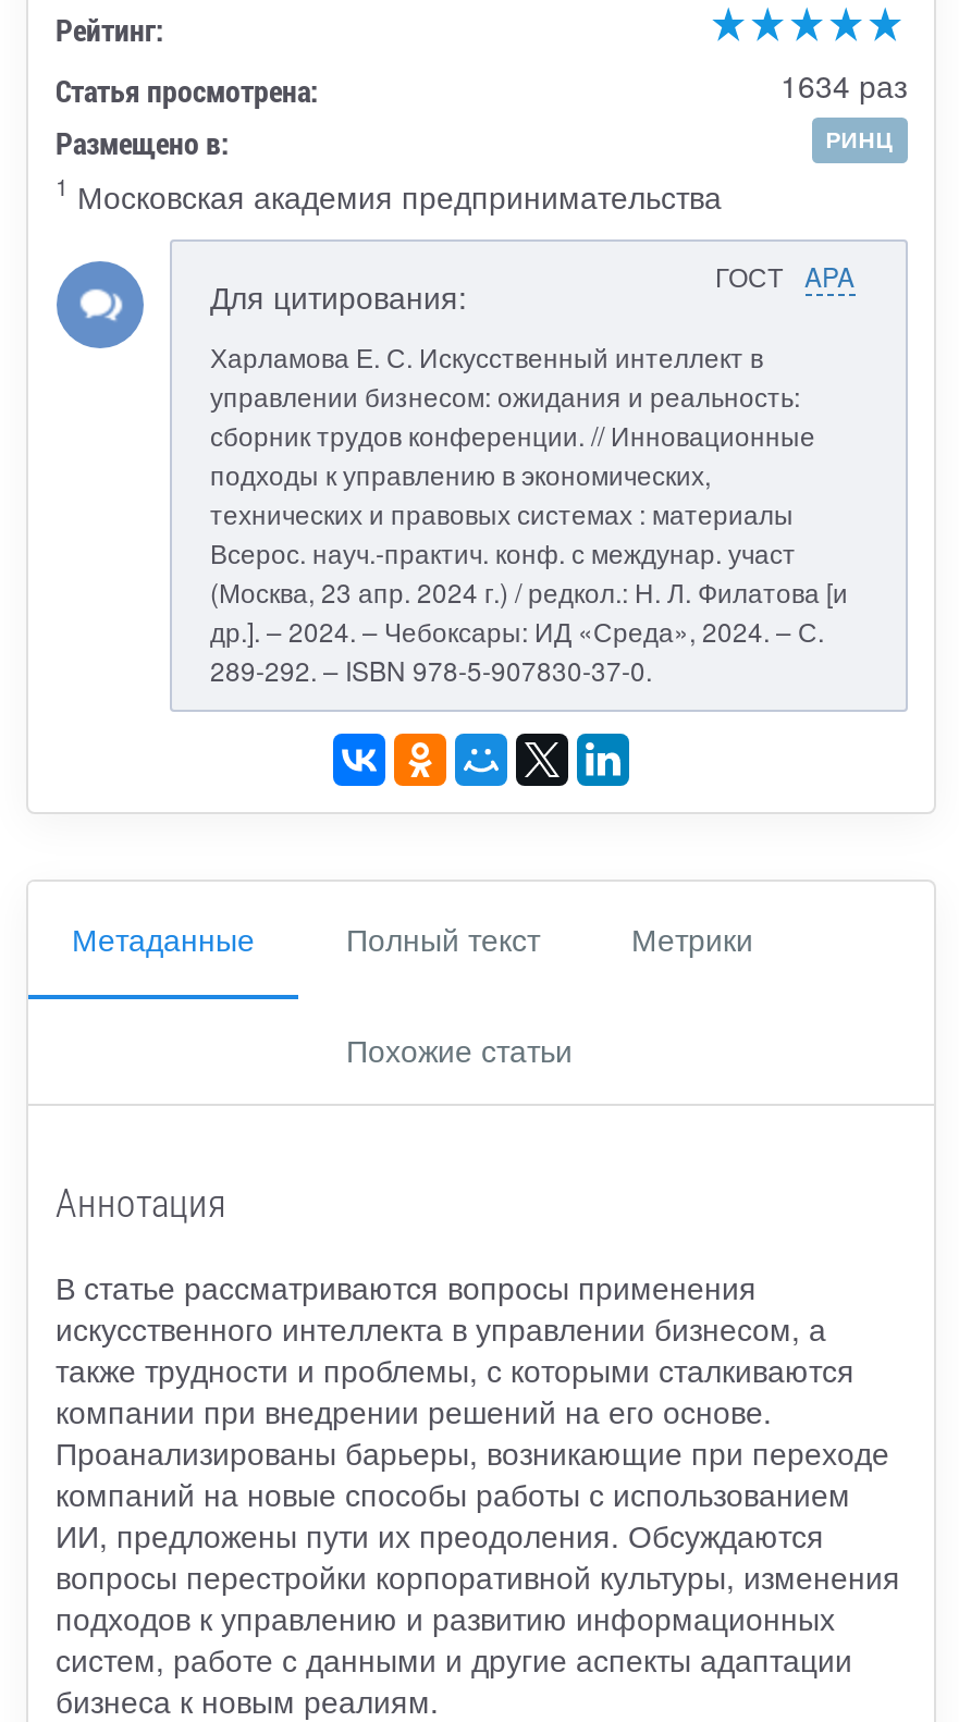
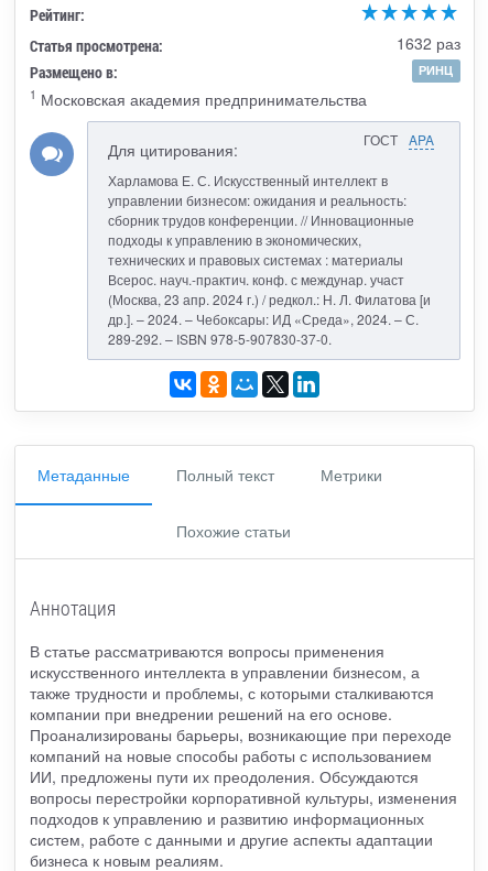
- 1634 раз
+ 1632 раз
